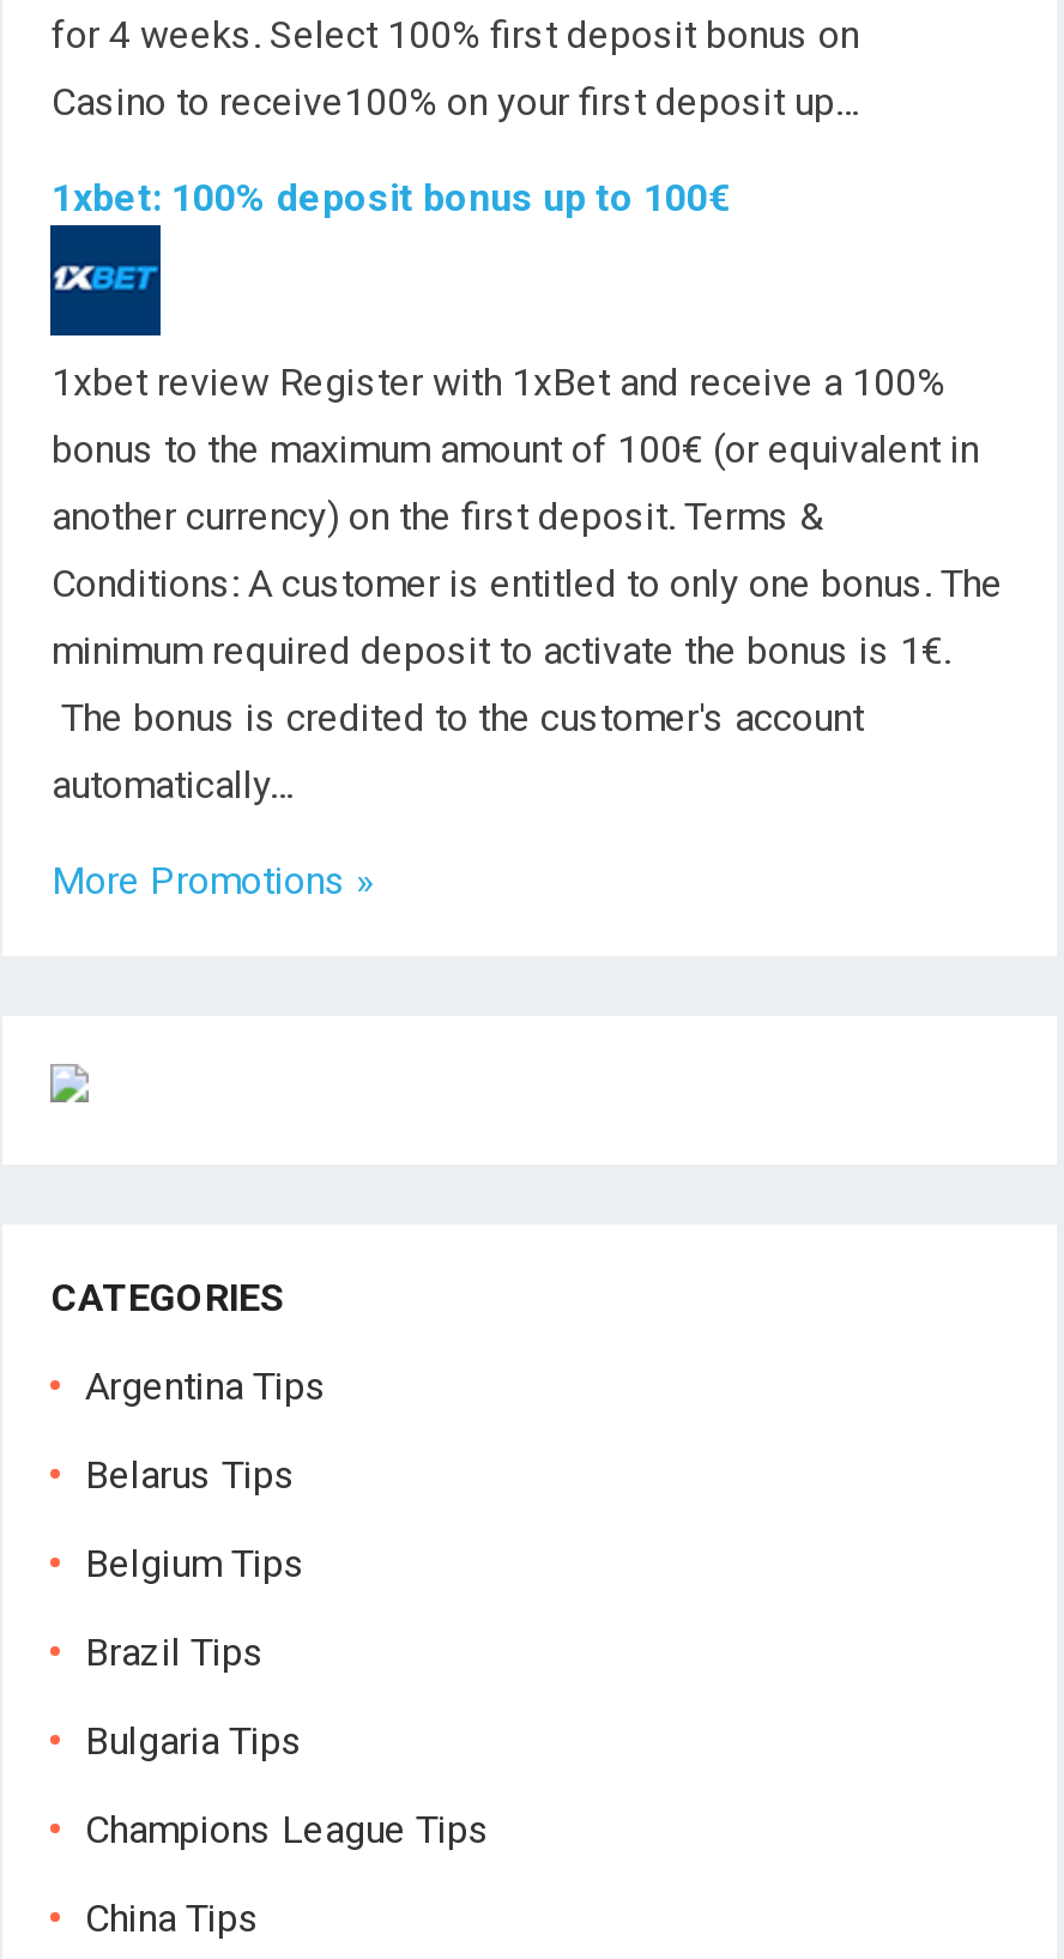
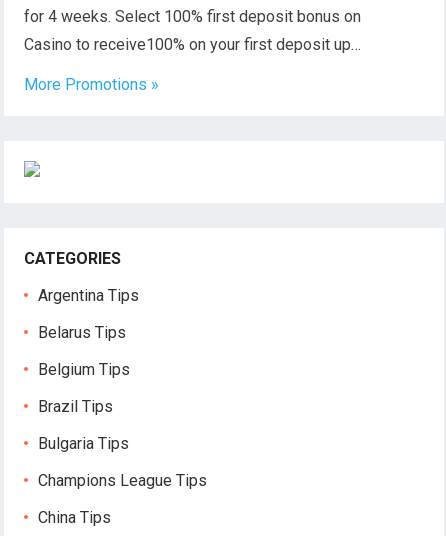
- 1xbet: 100% deposit bonus up to 100€

- [image]
- 1xbet review Register with 1xBet and receive a 100%
- bonus to the maximum amount of 100€ (or equivalent in
- another currency) on the first deposit. Terms &
- Conditions: A customer is entitled to only one bonus. The
- minimum required deposit to activate the bonus is 1€.
- The bonus is credited to the customer's account
- automatically…
